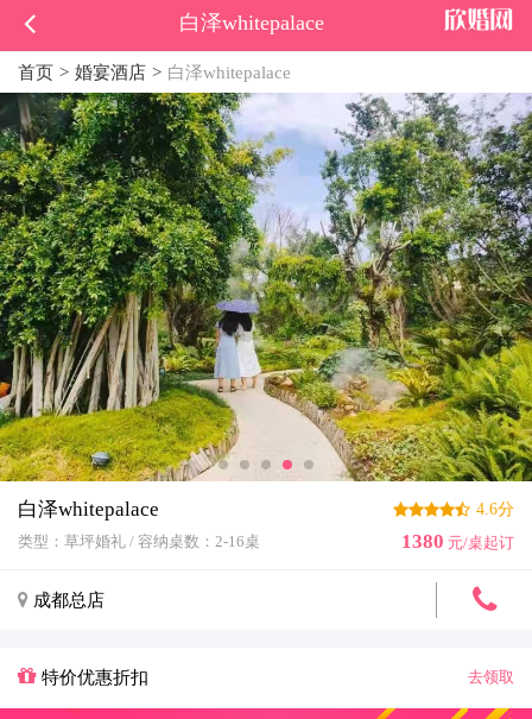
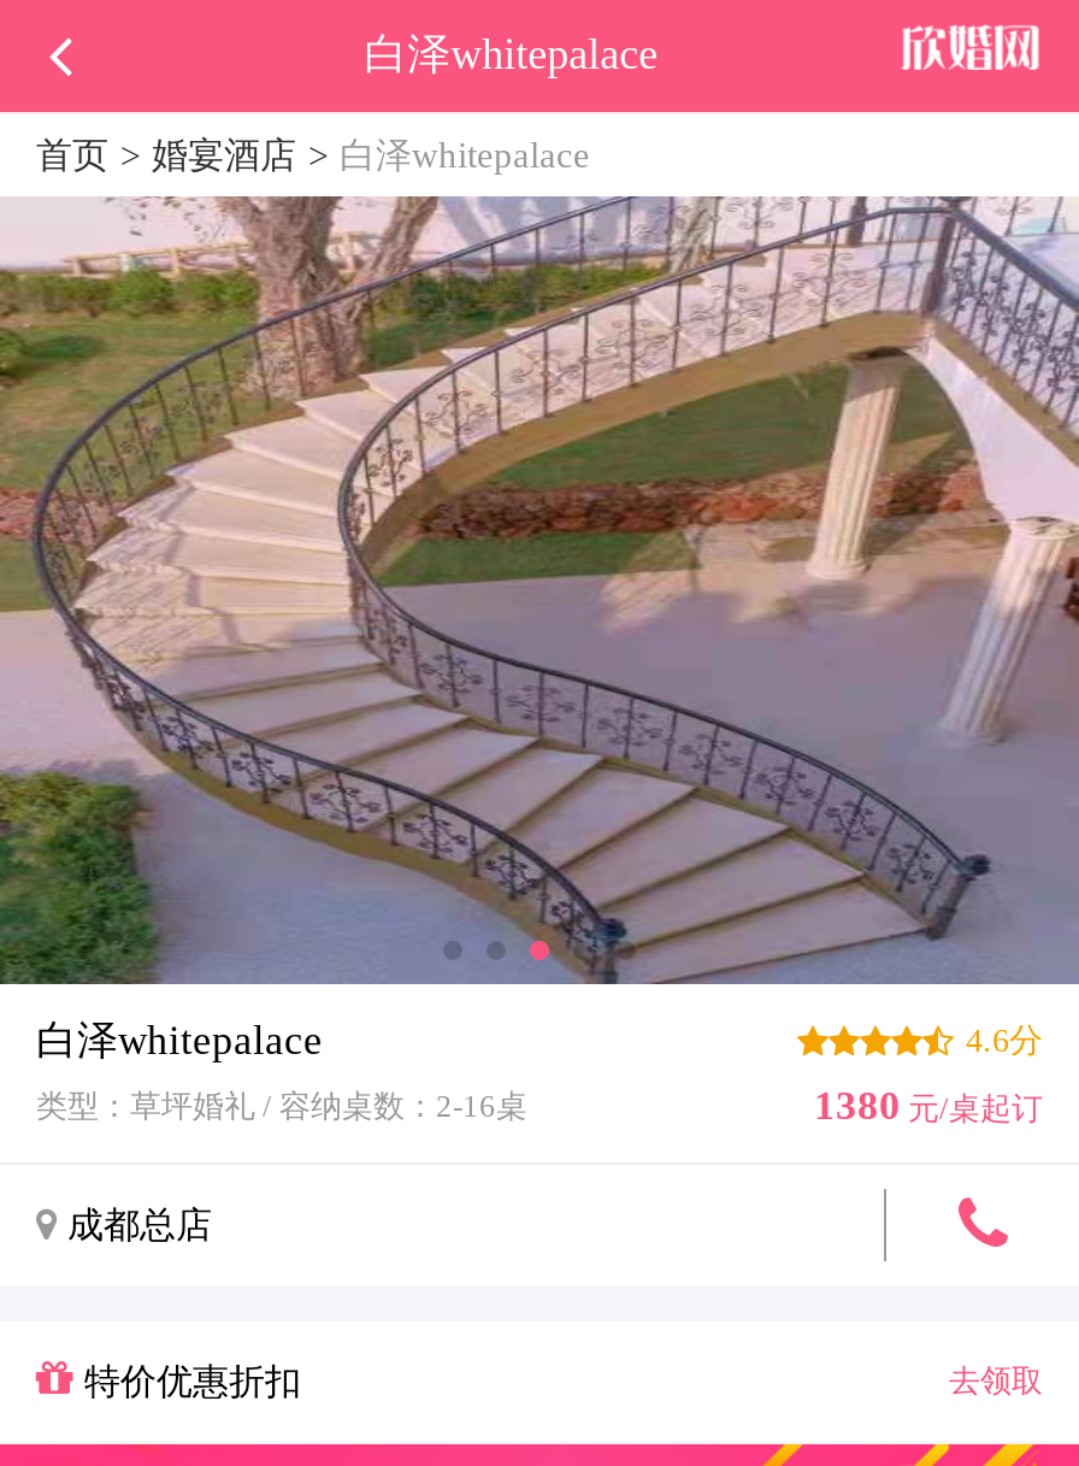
- [image]
+ [image]
